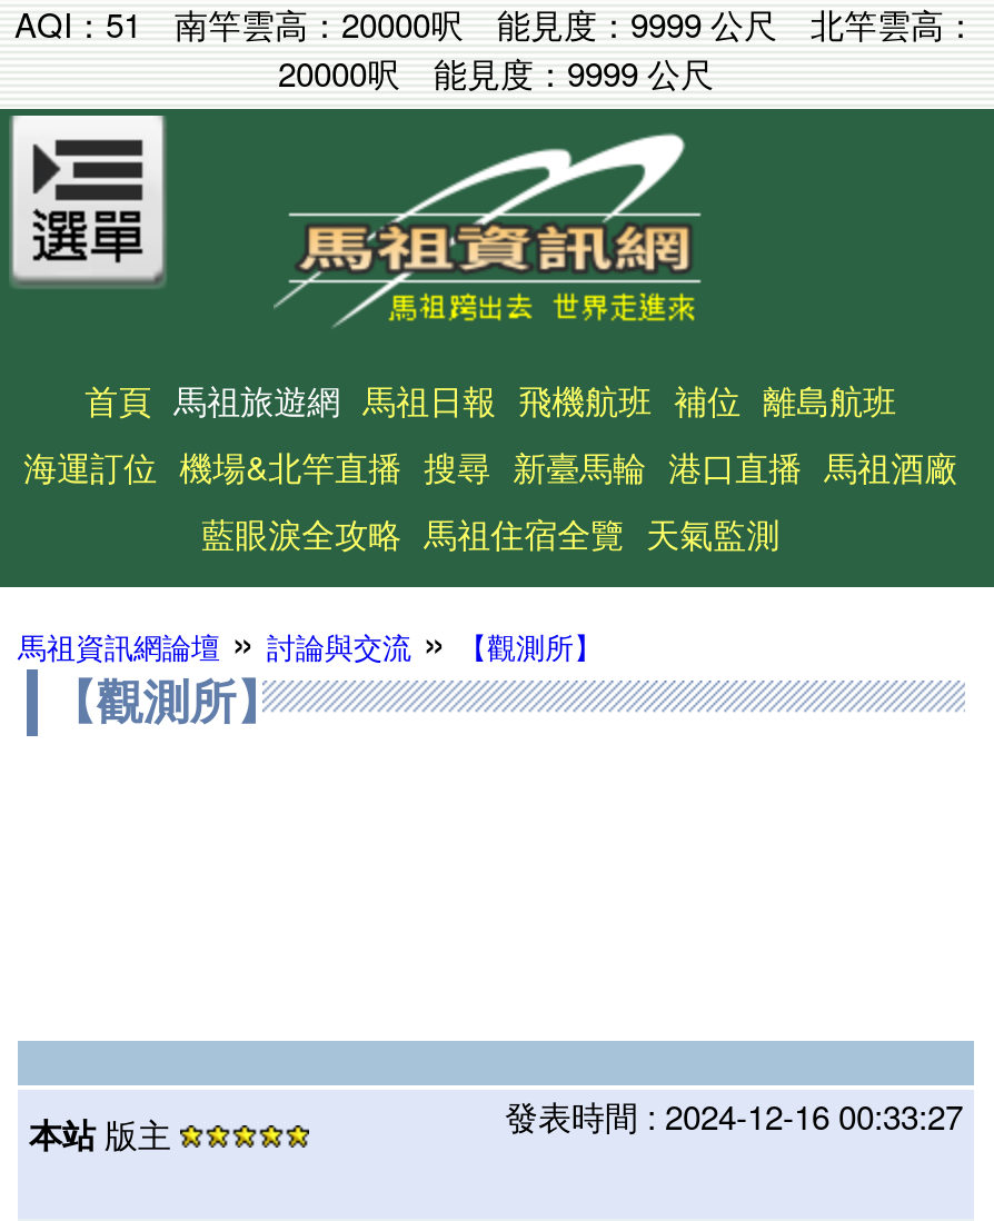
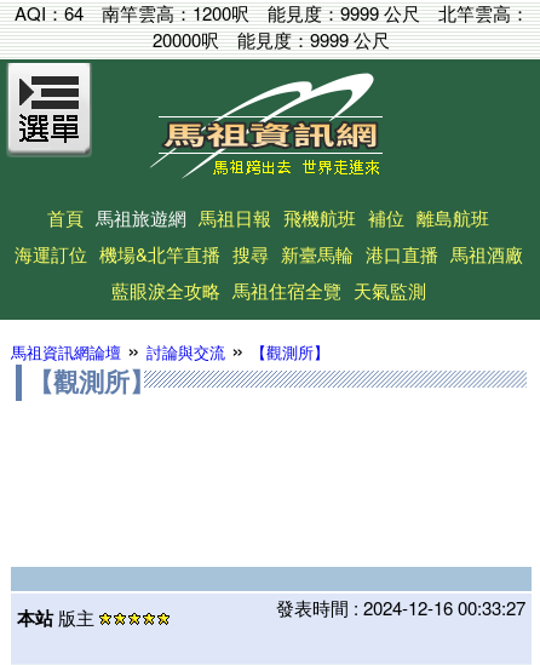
- AQI：51
+ AQI：64

- 南竿雲高：20000呎能見度：9999 公尺北竿雲高：
+ 南竿雲高：1200呎能見度：9999 公尺北竿雲高：
